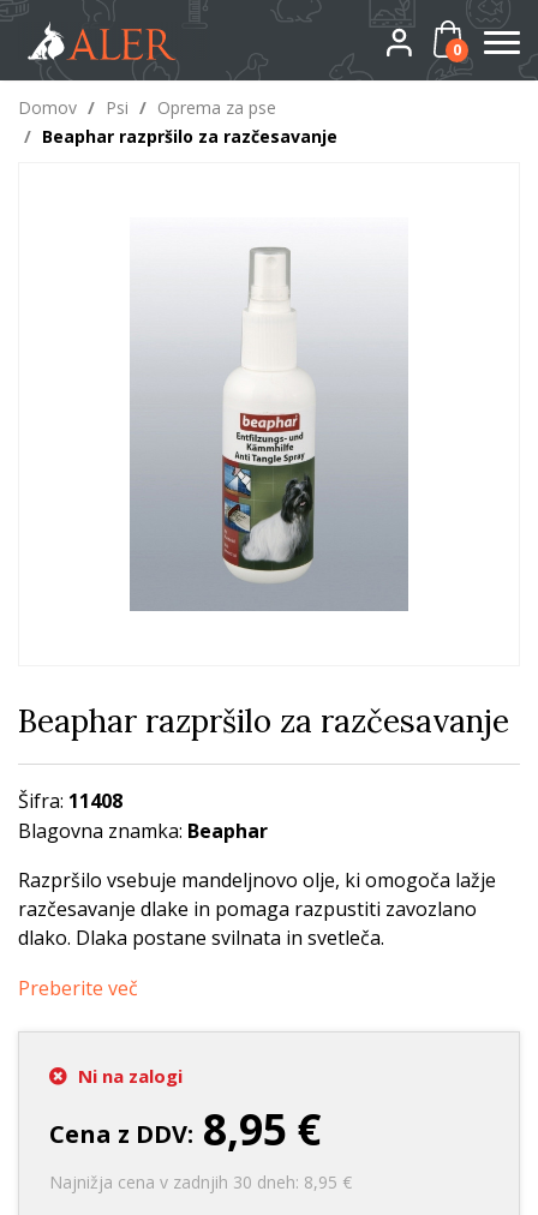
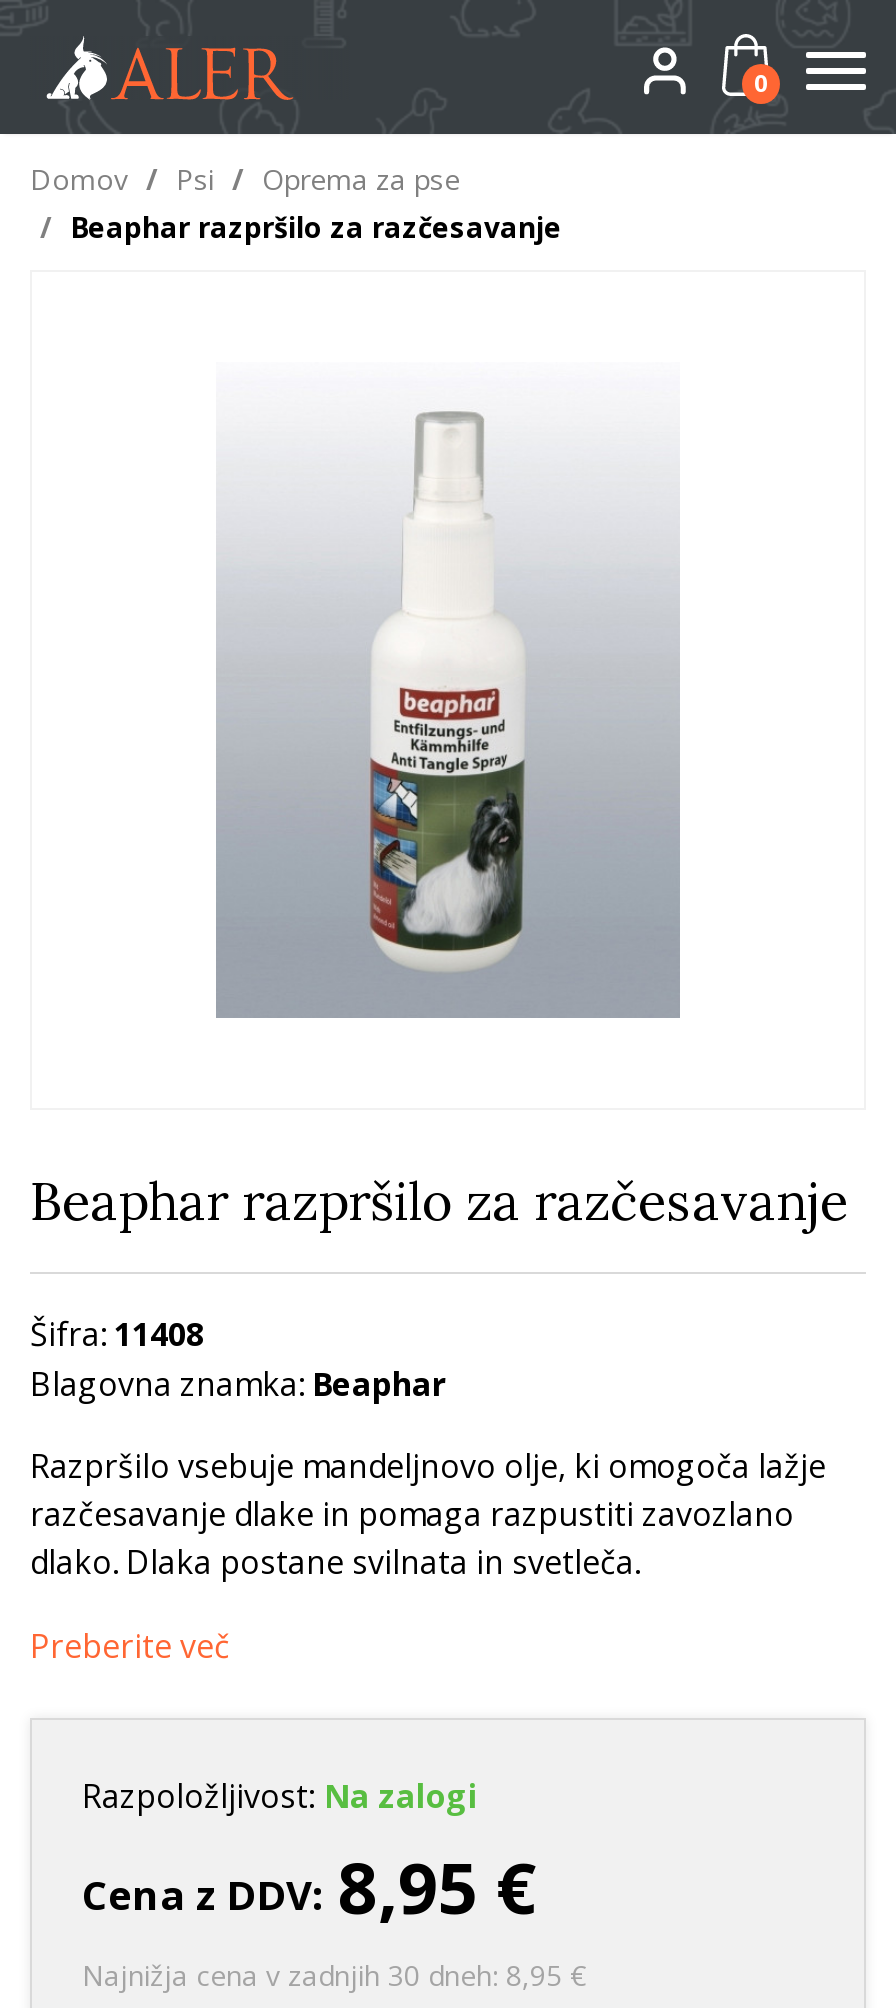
- Ni na zalogi
+ Razpoložljivost: Na zalogi
